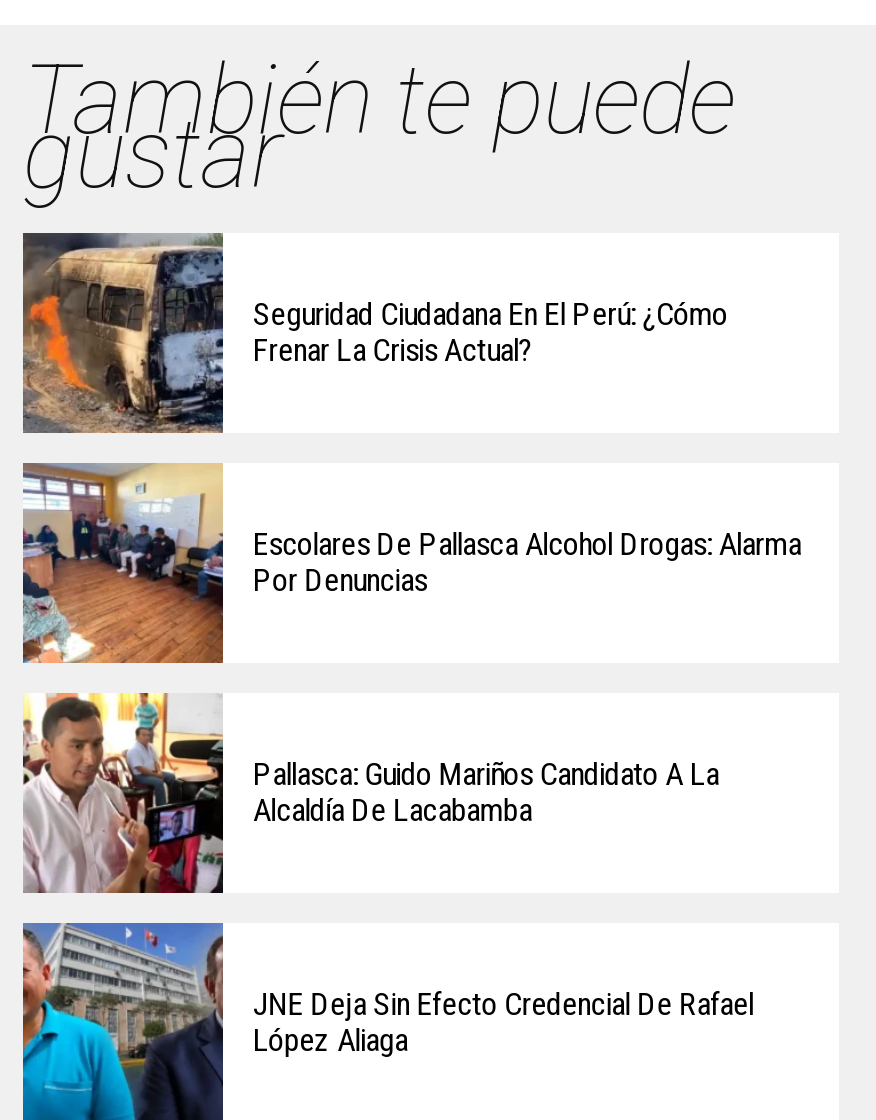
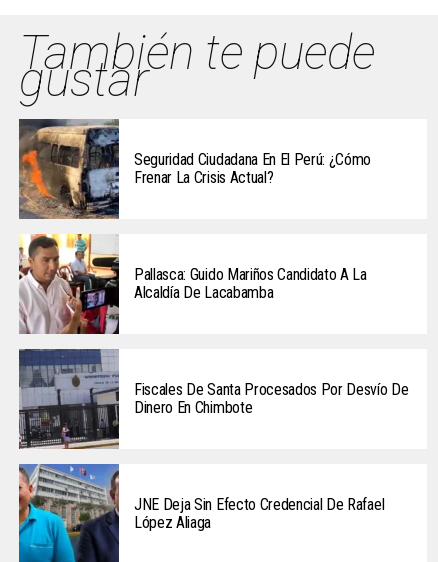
- [image]
- Escolares De Pallasca Alcohol Drogas: Alarma
- Por Denuncias

moved up: [image] | Pallasca: Guido Mariños Candidato A La | Alcaldía De Lacabamba

+ [image]
+ Fiscales De Santa Procesados Por Desvío De
+ Dinero En Chimbote
